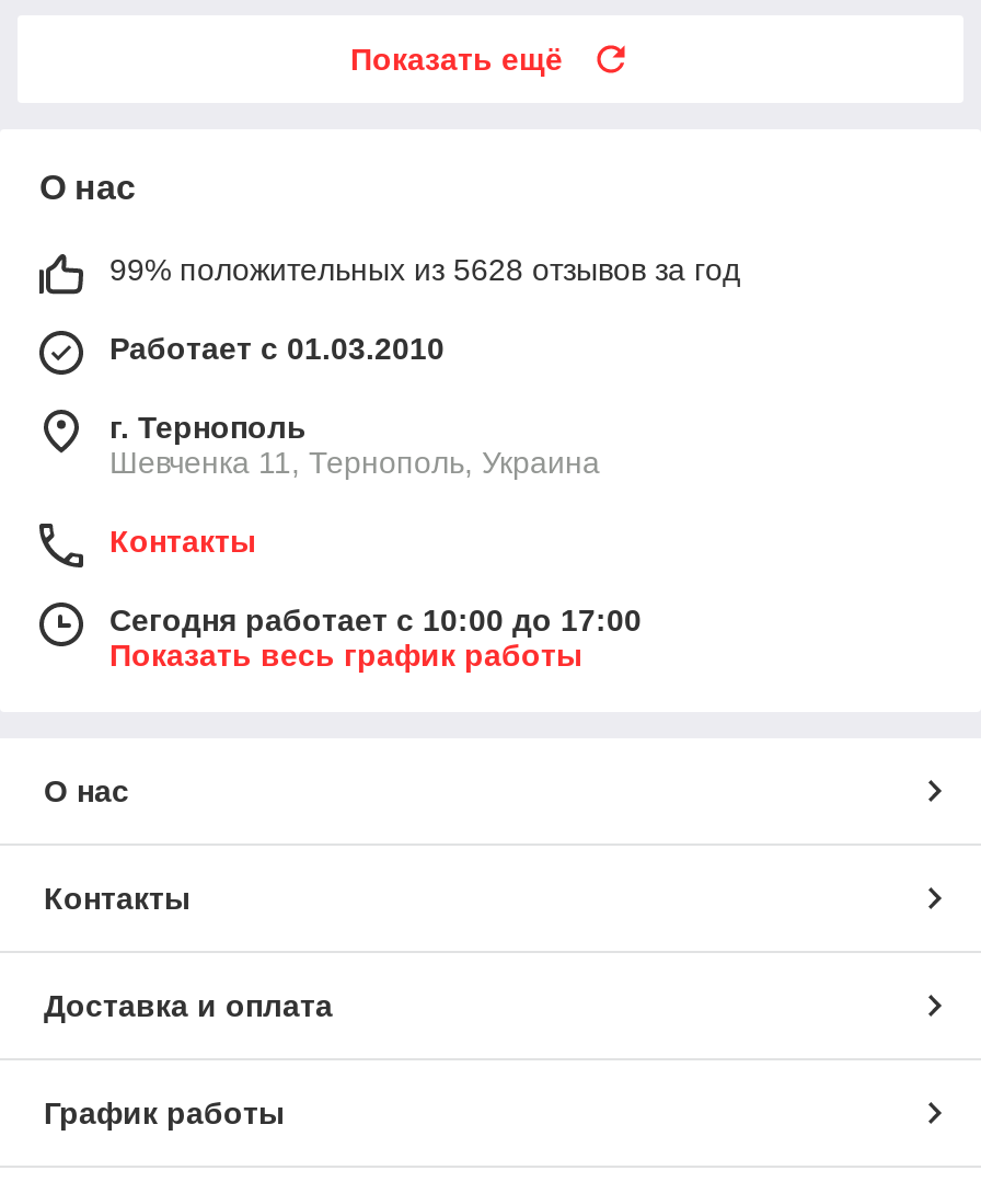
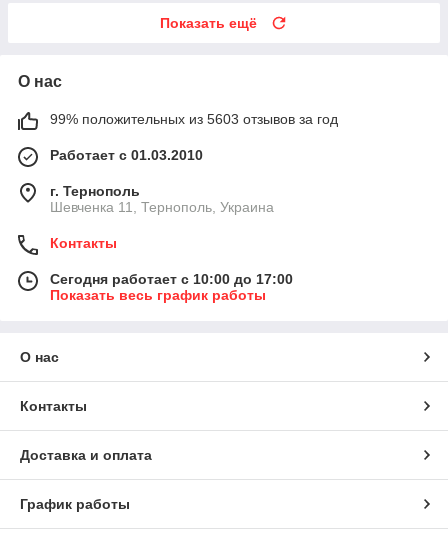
- 99% положительных из 5628 отзывов за год
+ 99% положительных из 5603 отзывов за год
